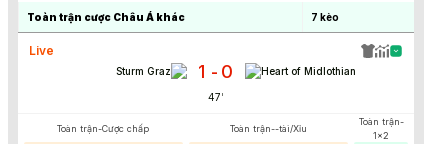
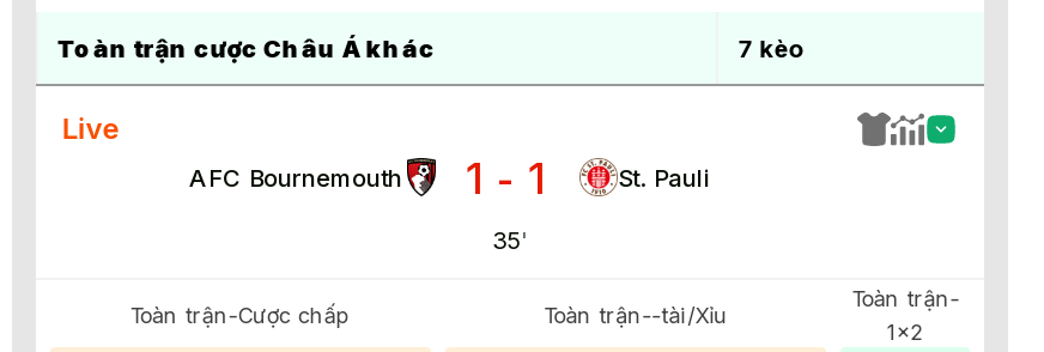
- Sturm Graz
- 1 - 0
- Heart of Midlothian
+ AFC Bournemouth
+ 1 - 1
+ St. Pauli

- 47'
+ 35'
